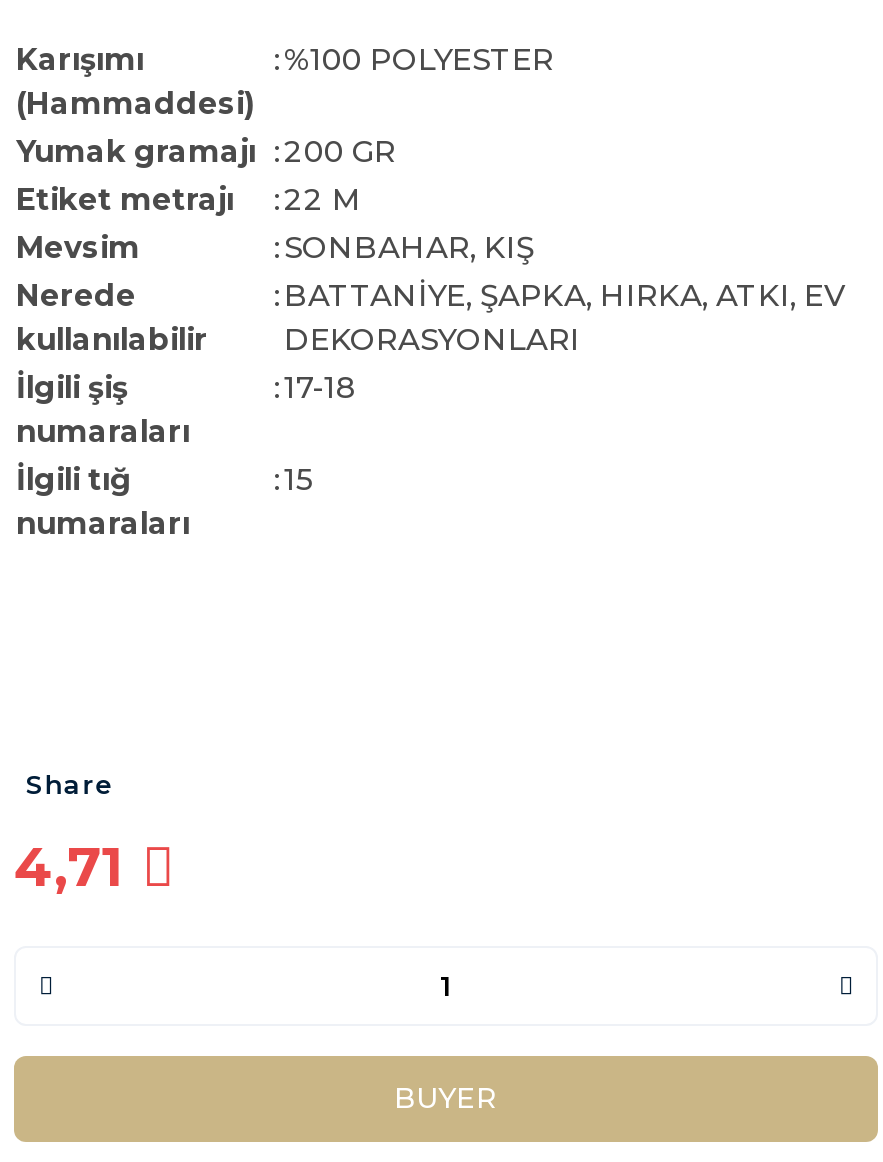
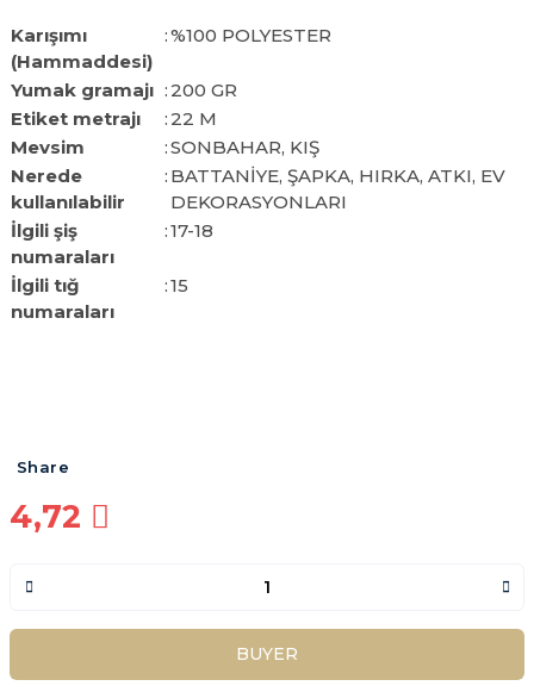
- 4,71
+ 4,72
